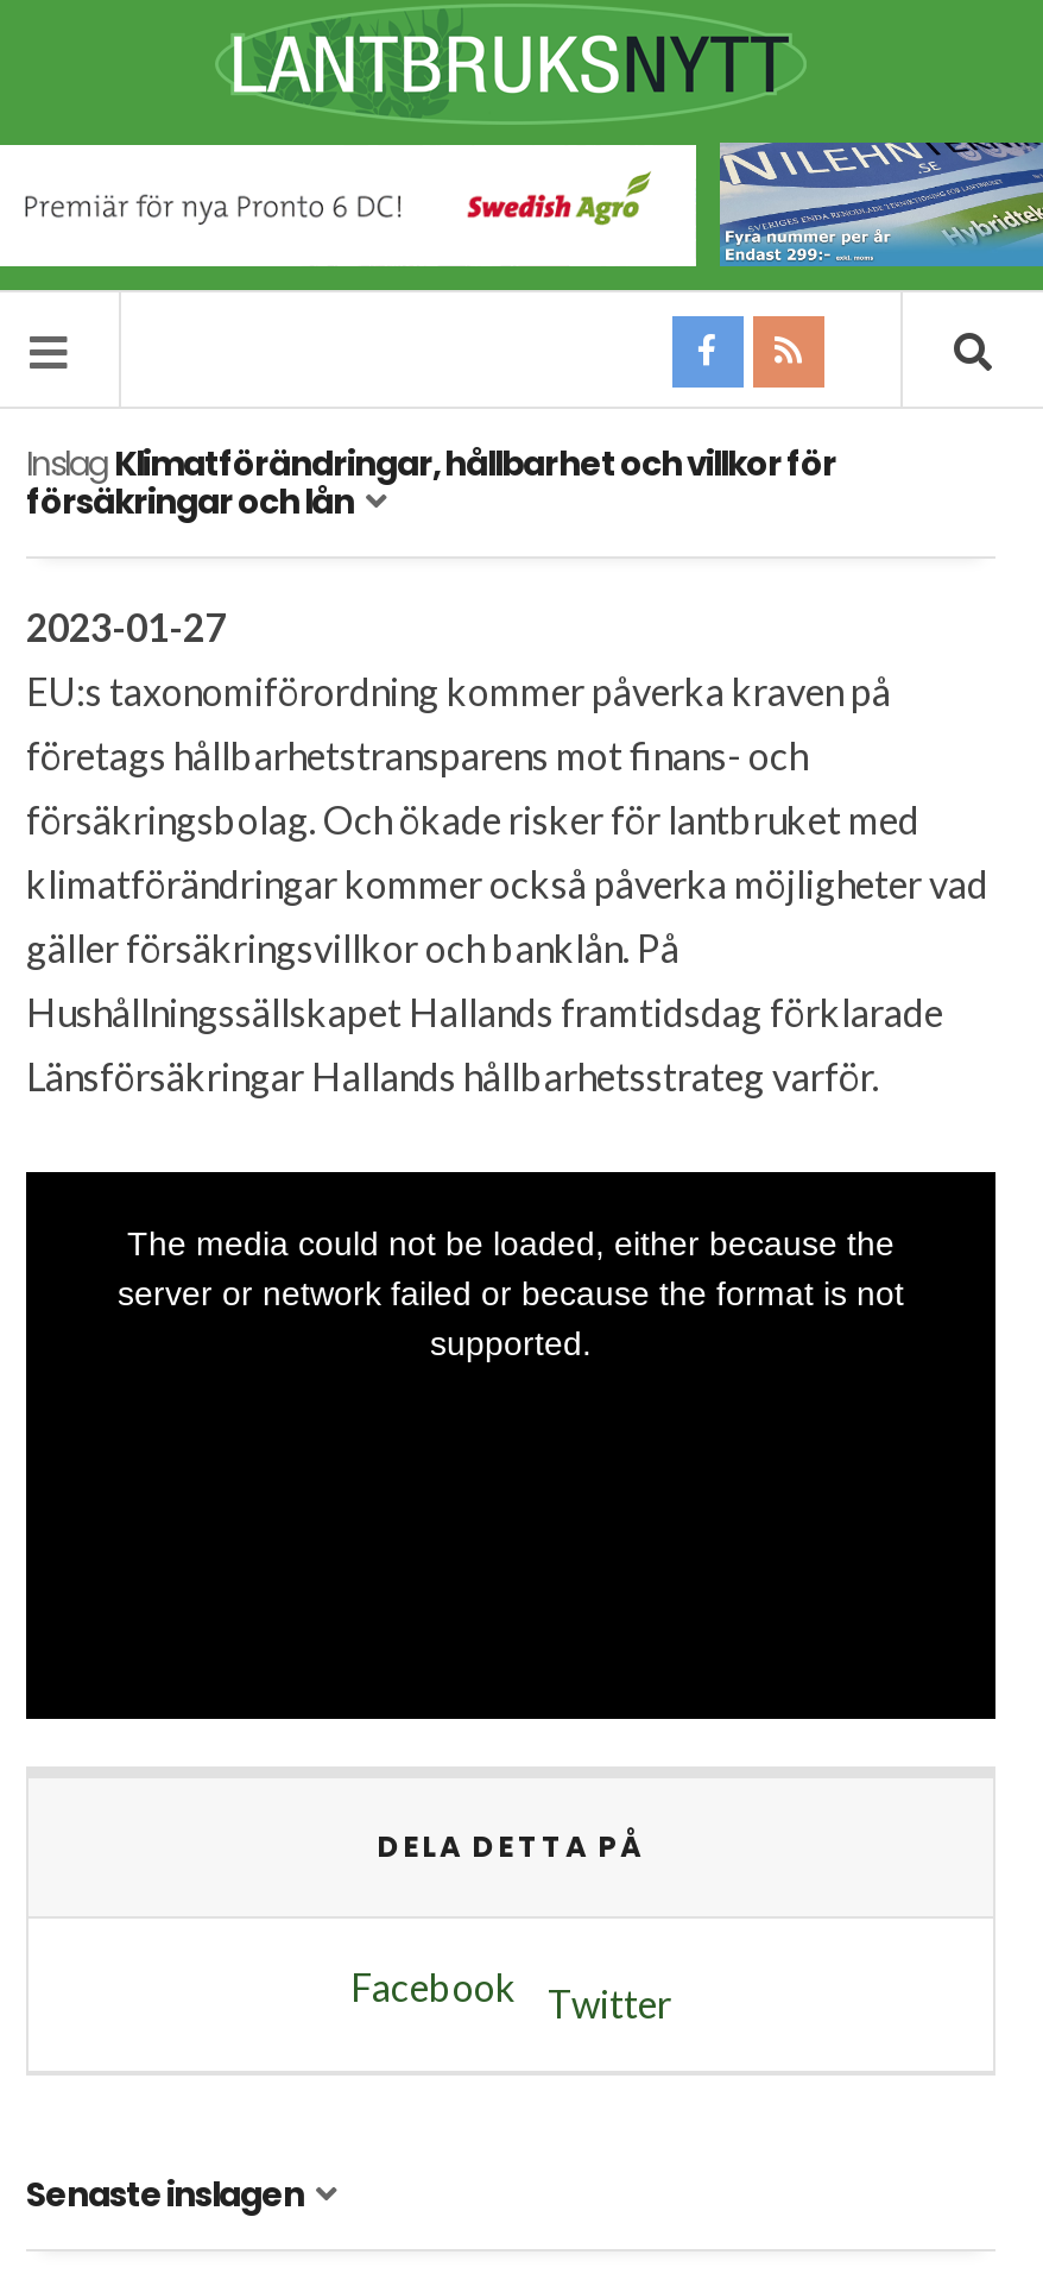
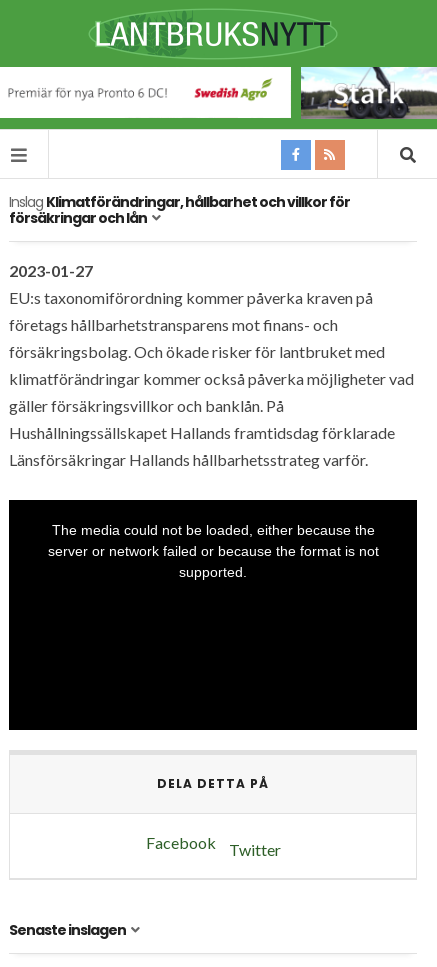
- [image]
+ [image]
